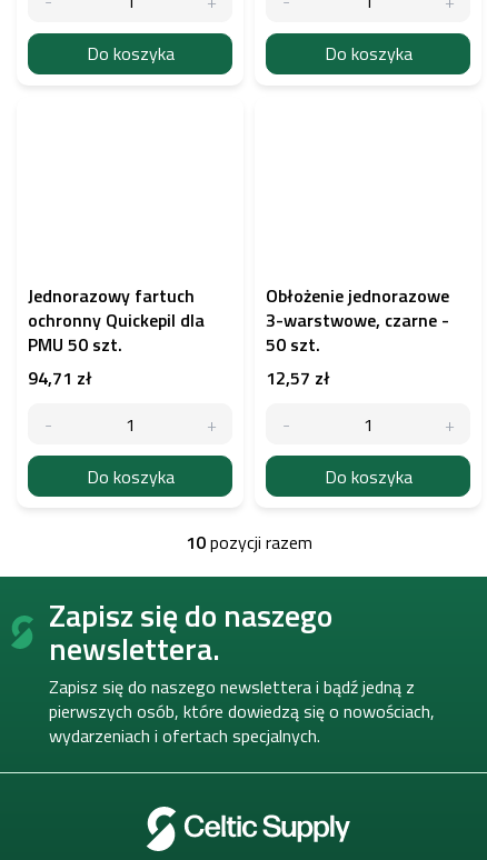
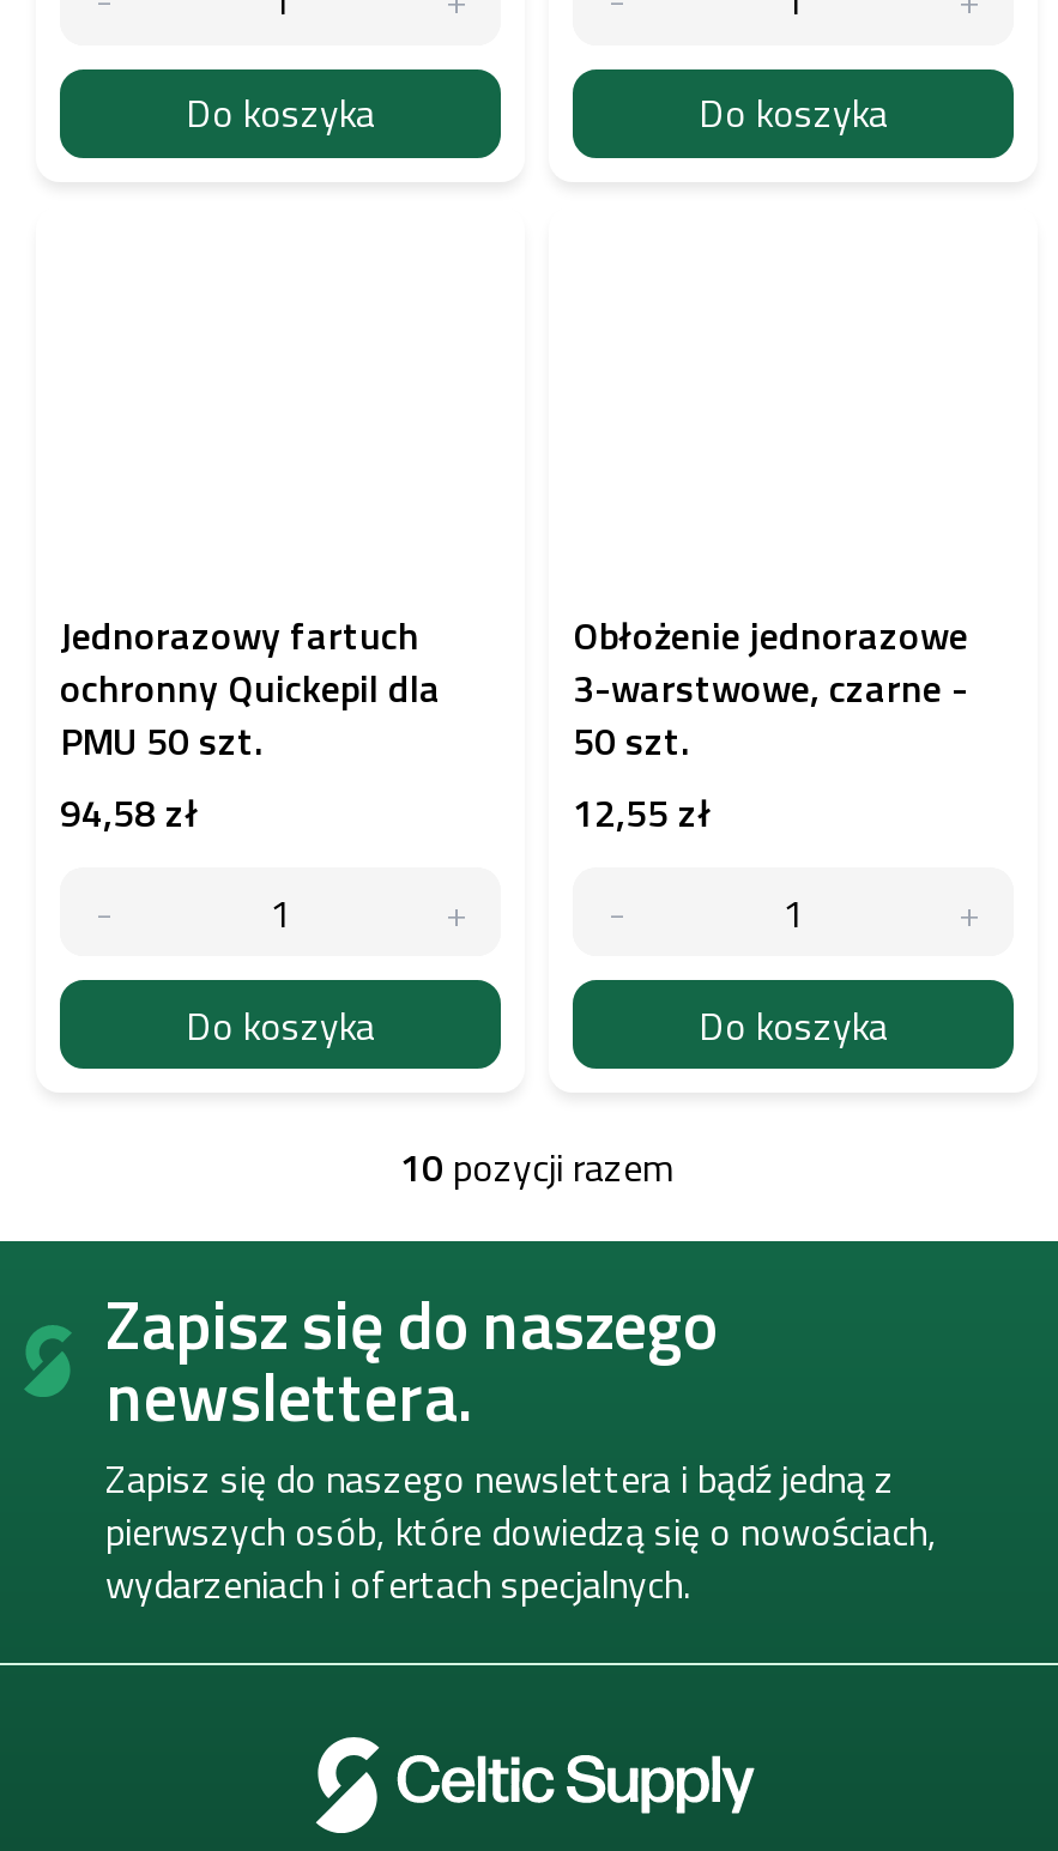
- 94,71 zł
+ 94,58 zł

- 12,57 zł
+ 12,55 zł
